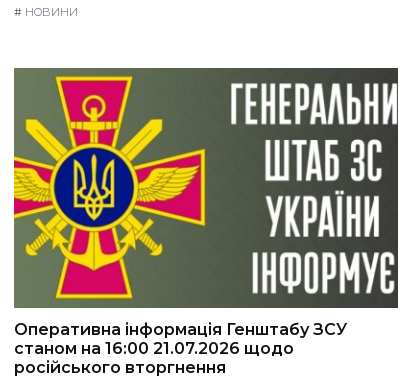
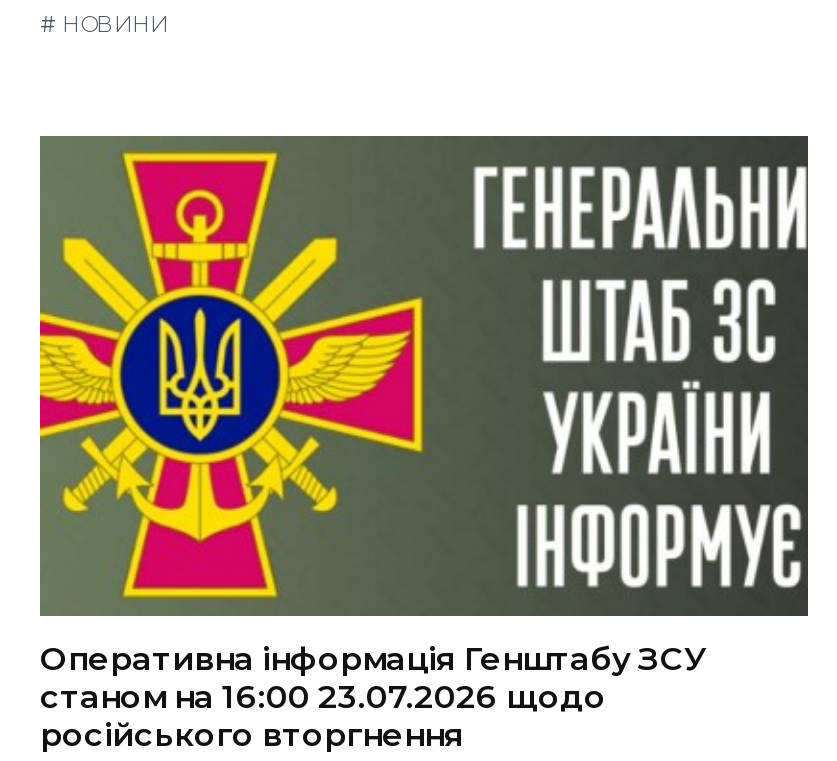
- станом на 16:00 21.07.2026 щодо
+ станом на 16:00 23.07.2026 щодо
